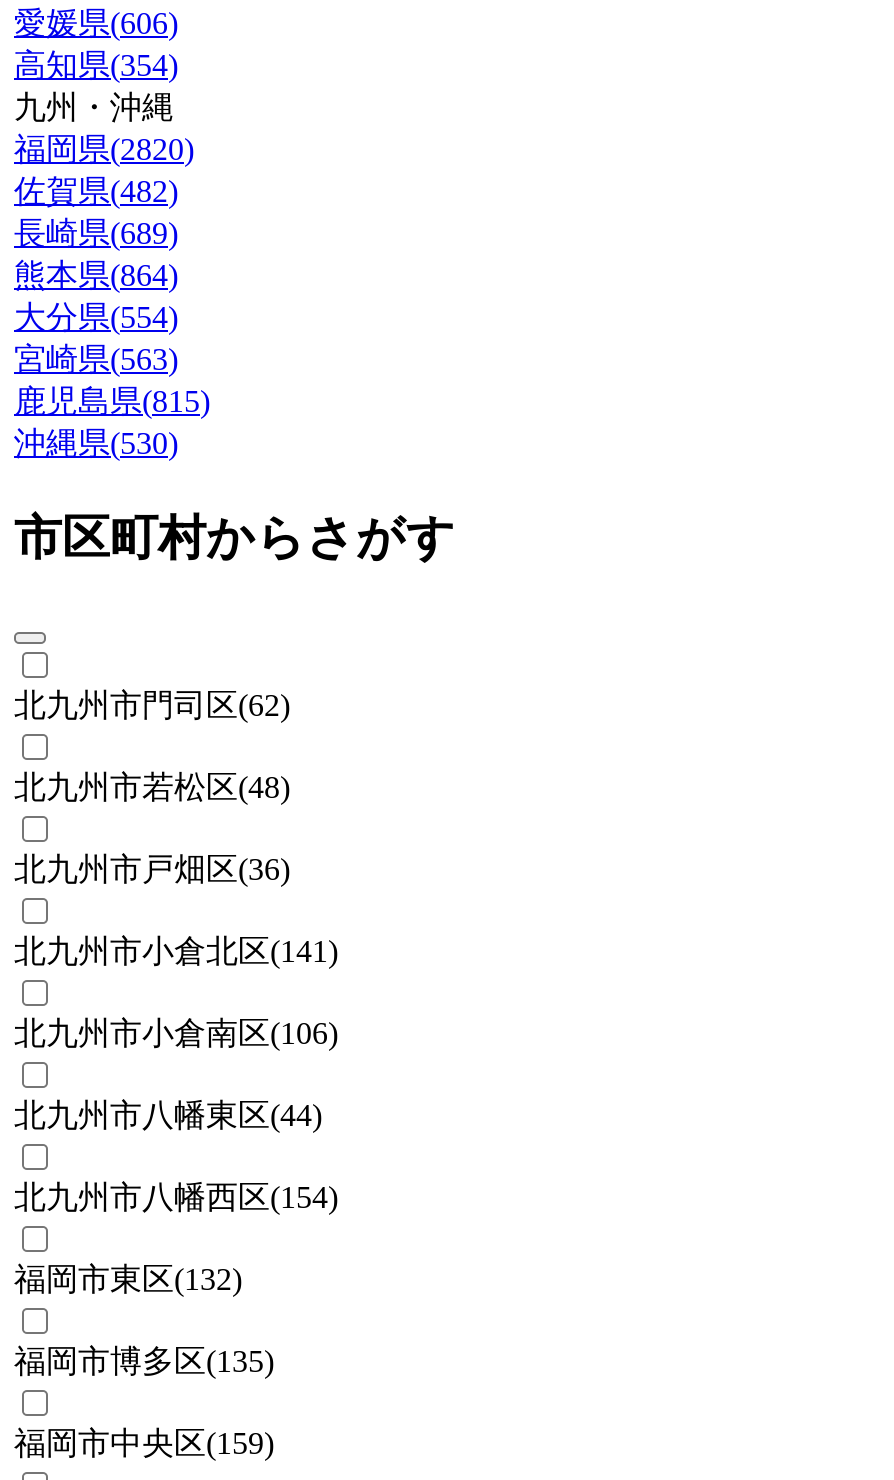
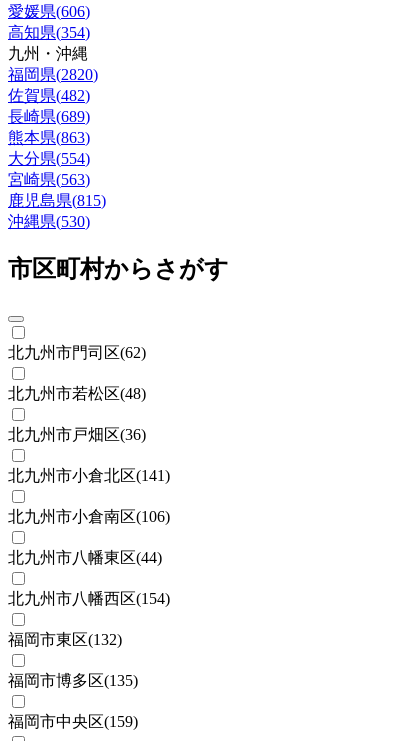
- 熊本県(864)
+ 熊本県(863)
